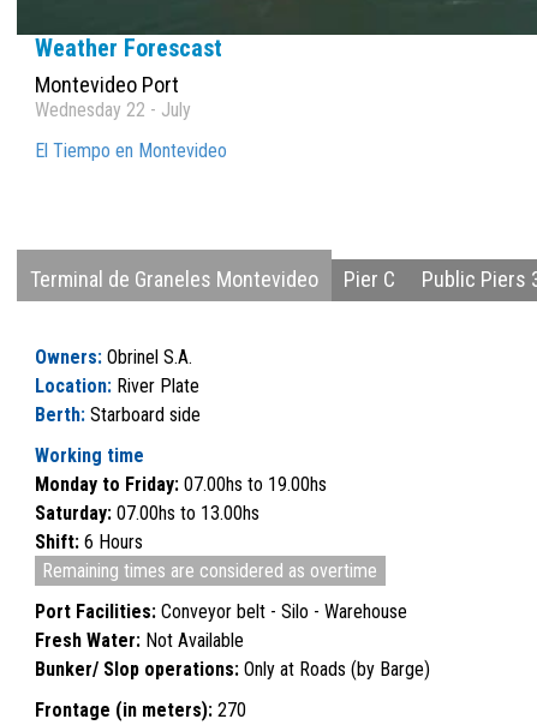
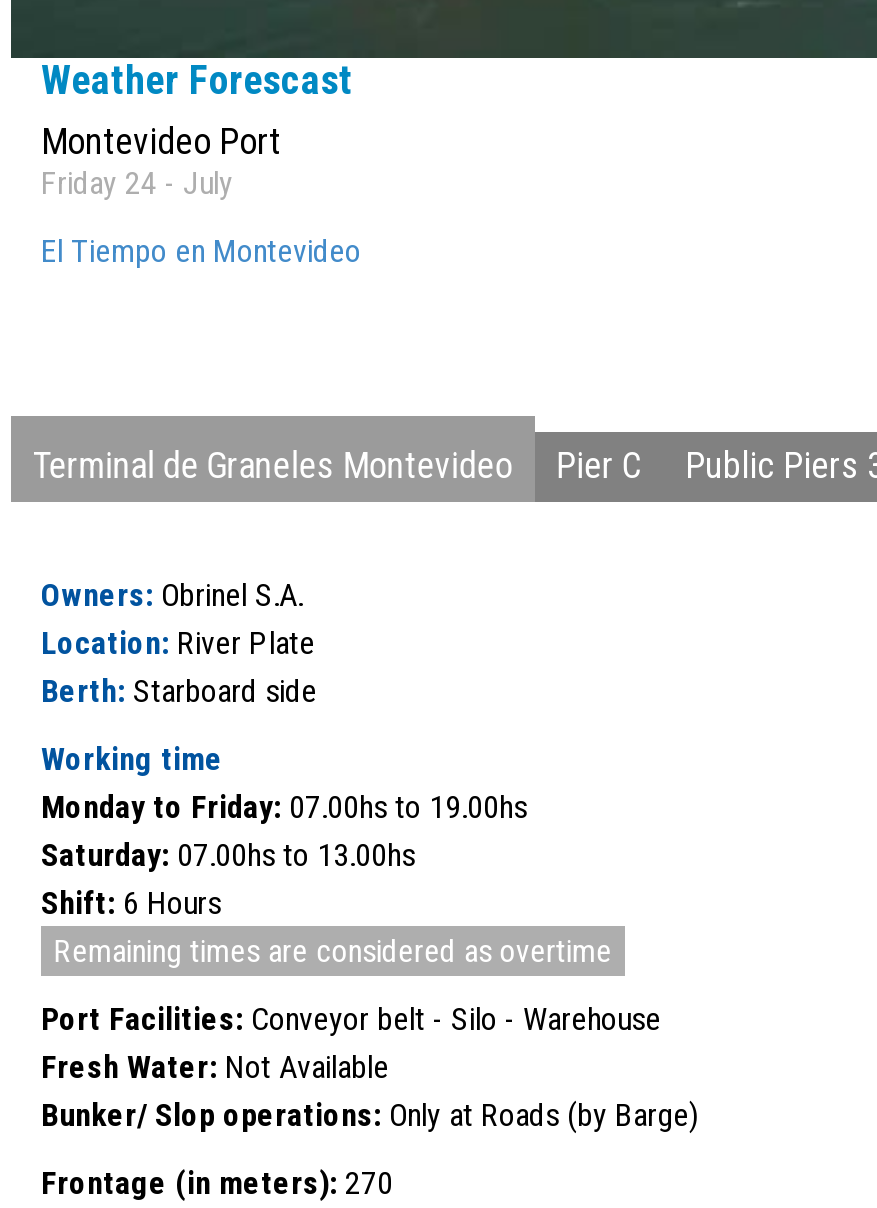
- Wednesday 22 - July
+ Friday 24 - July
